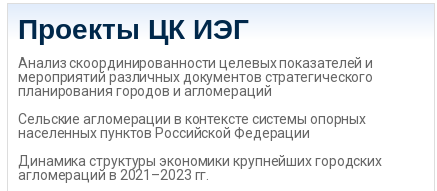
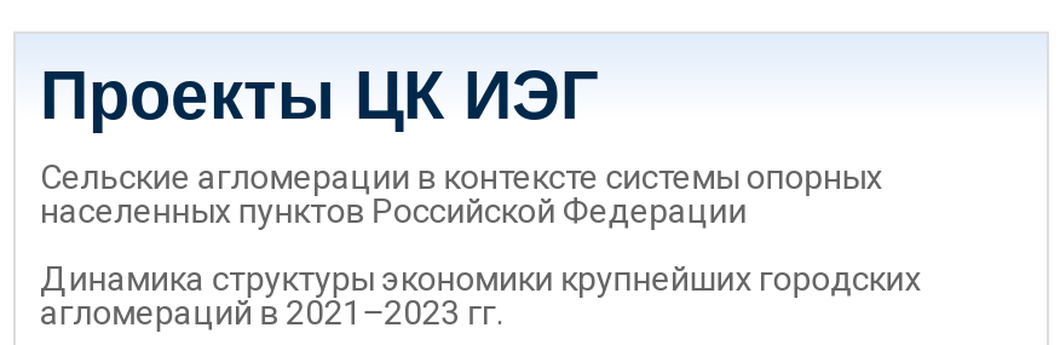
- Анализ скоординированности целевых показателей и
- мероприятий различных документов стратегического
- планирования городов и агломераций
